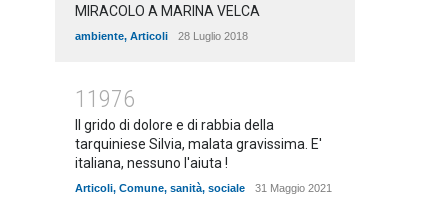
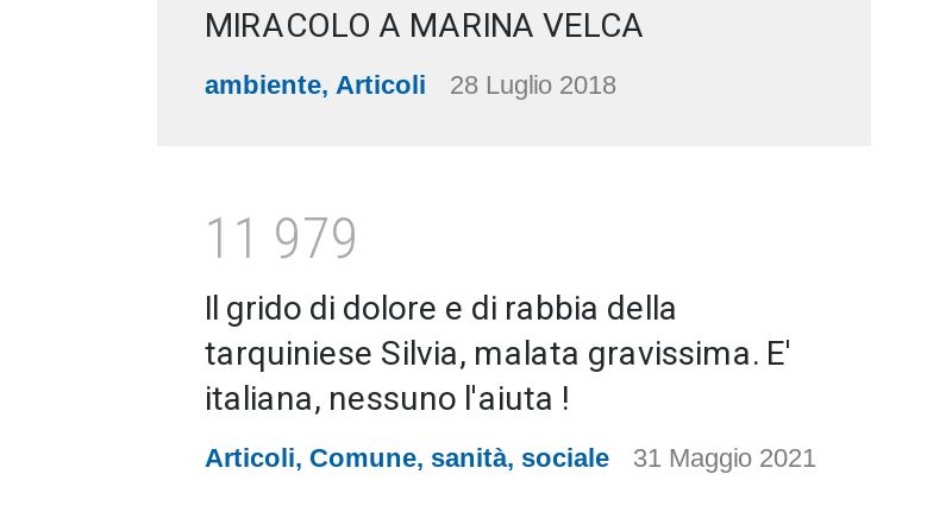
- 11976
+ 1 1 979
